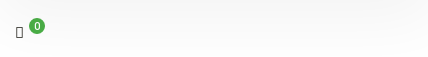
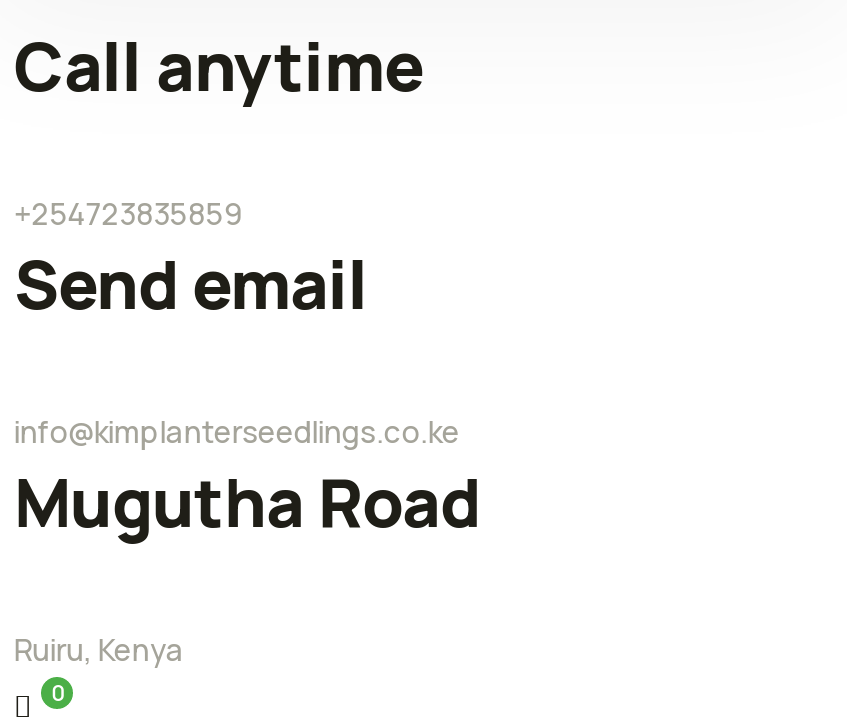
+ Call anytime
+ +254723835859
+ Send email
+ info@kimplanterseedlings.co.ke
+ Mugutha Road
+ Ruiru, Kenya
